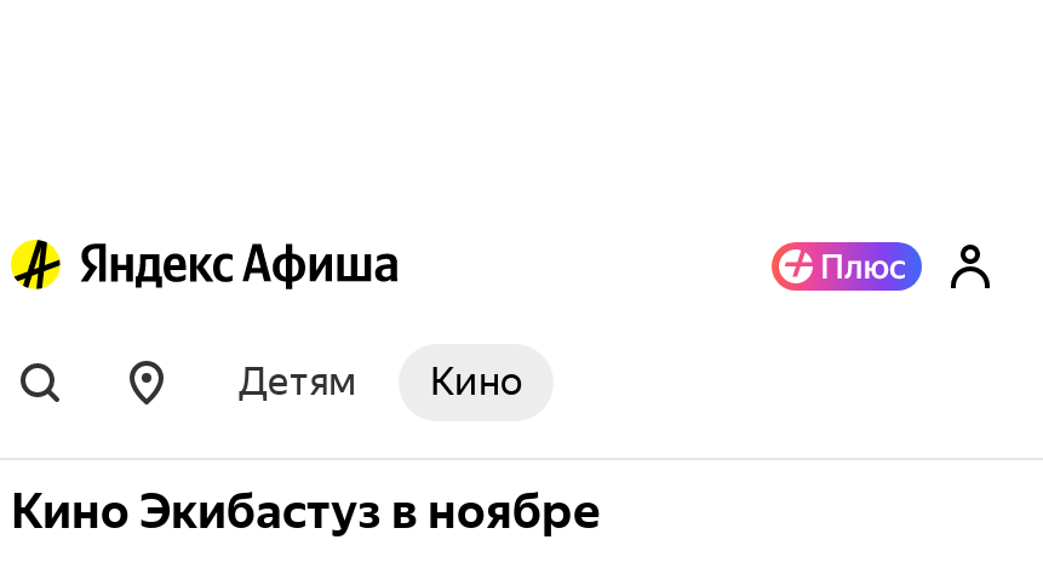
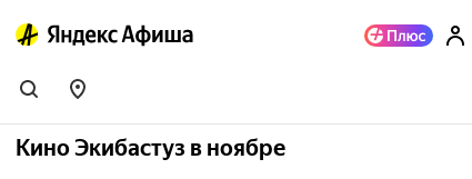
- Детям
- Кино
